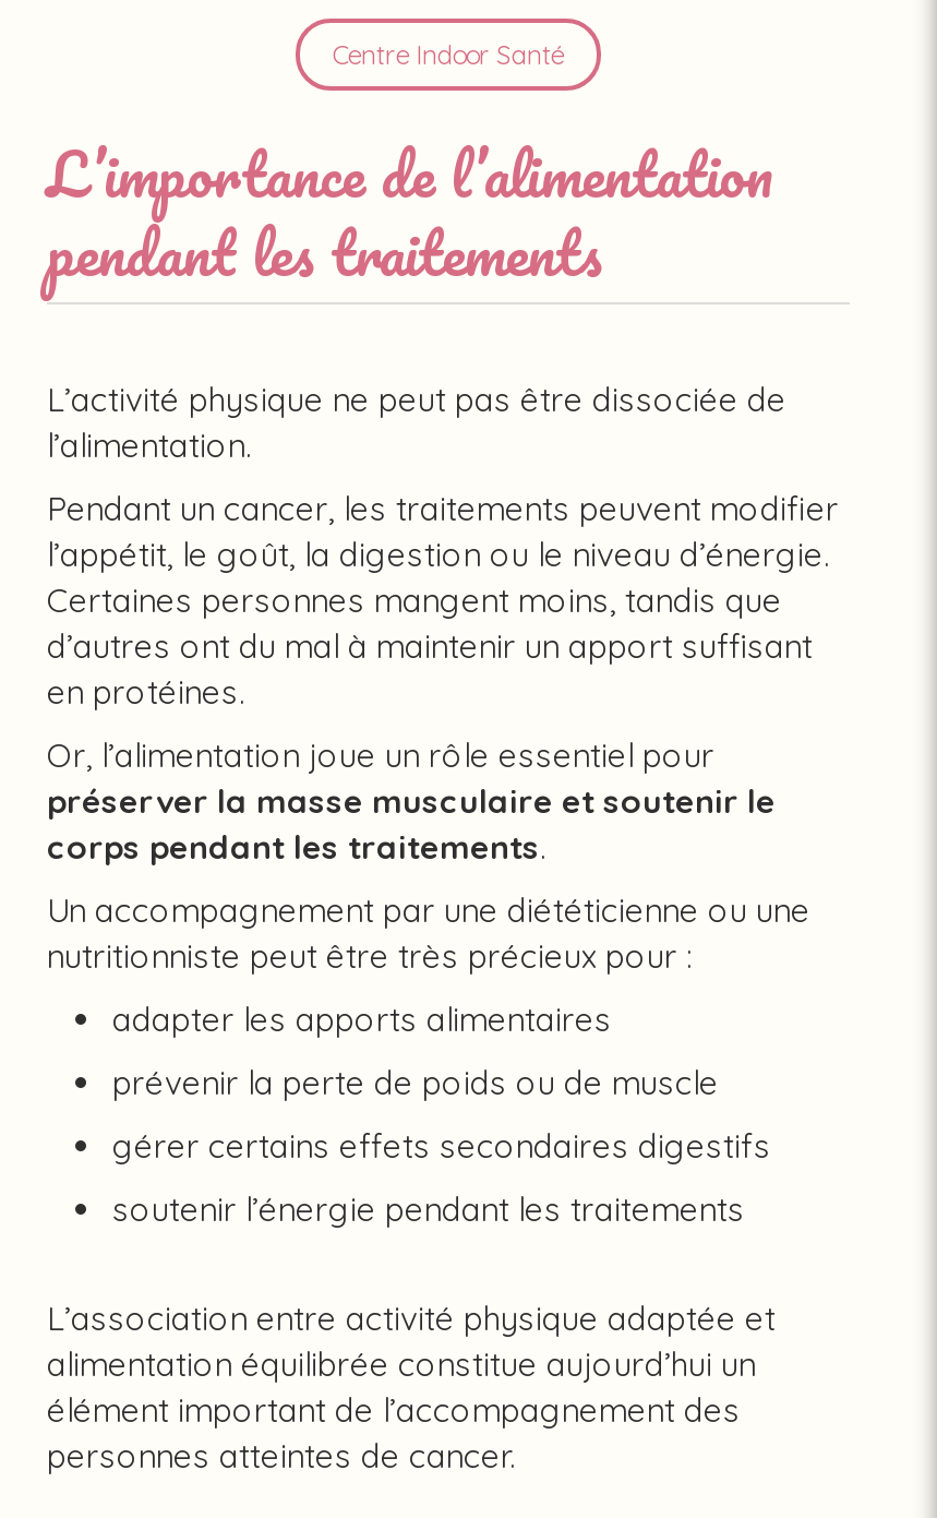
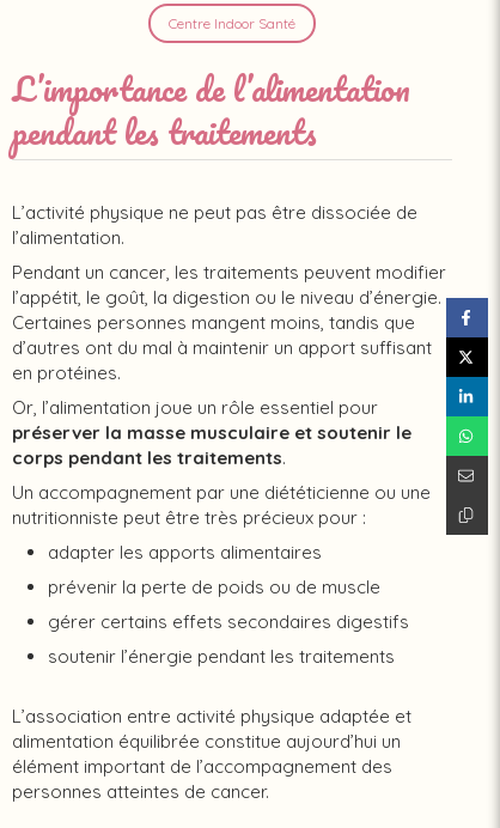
+ [image]
